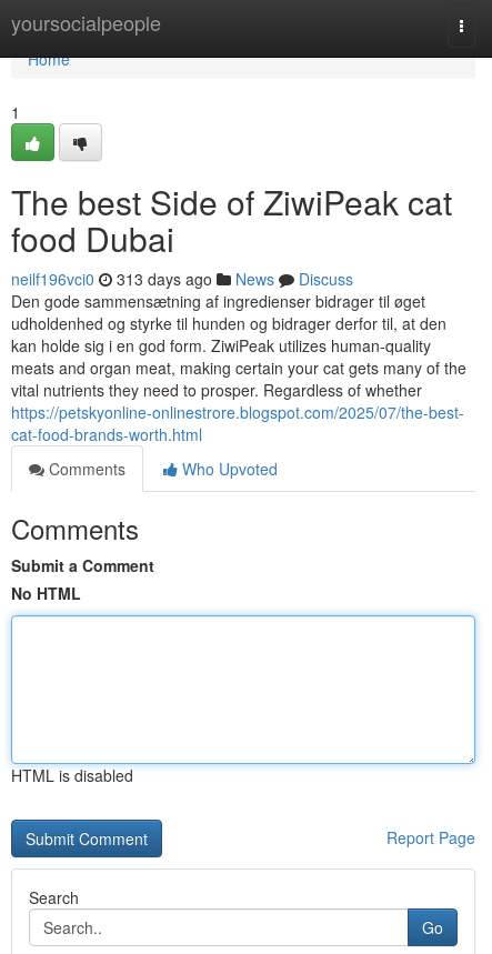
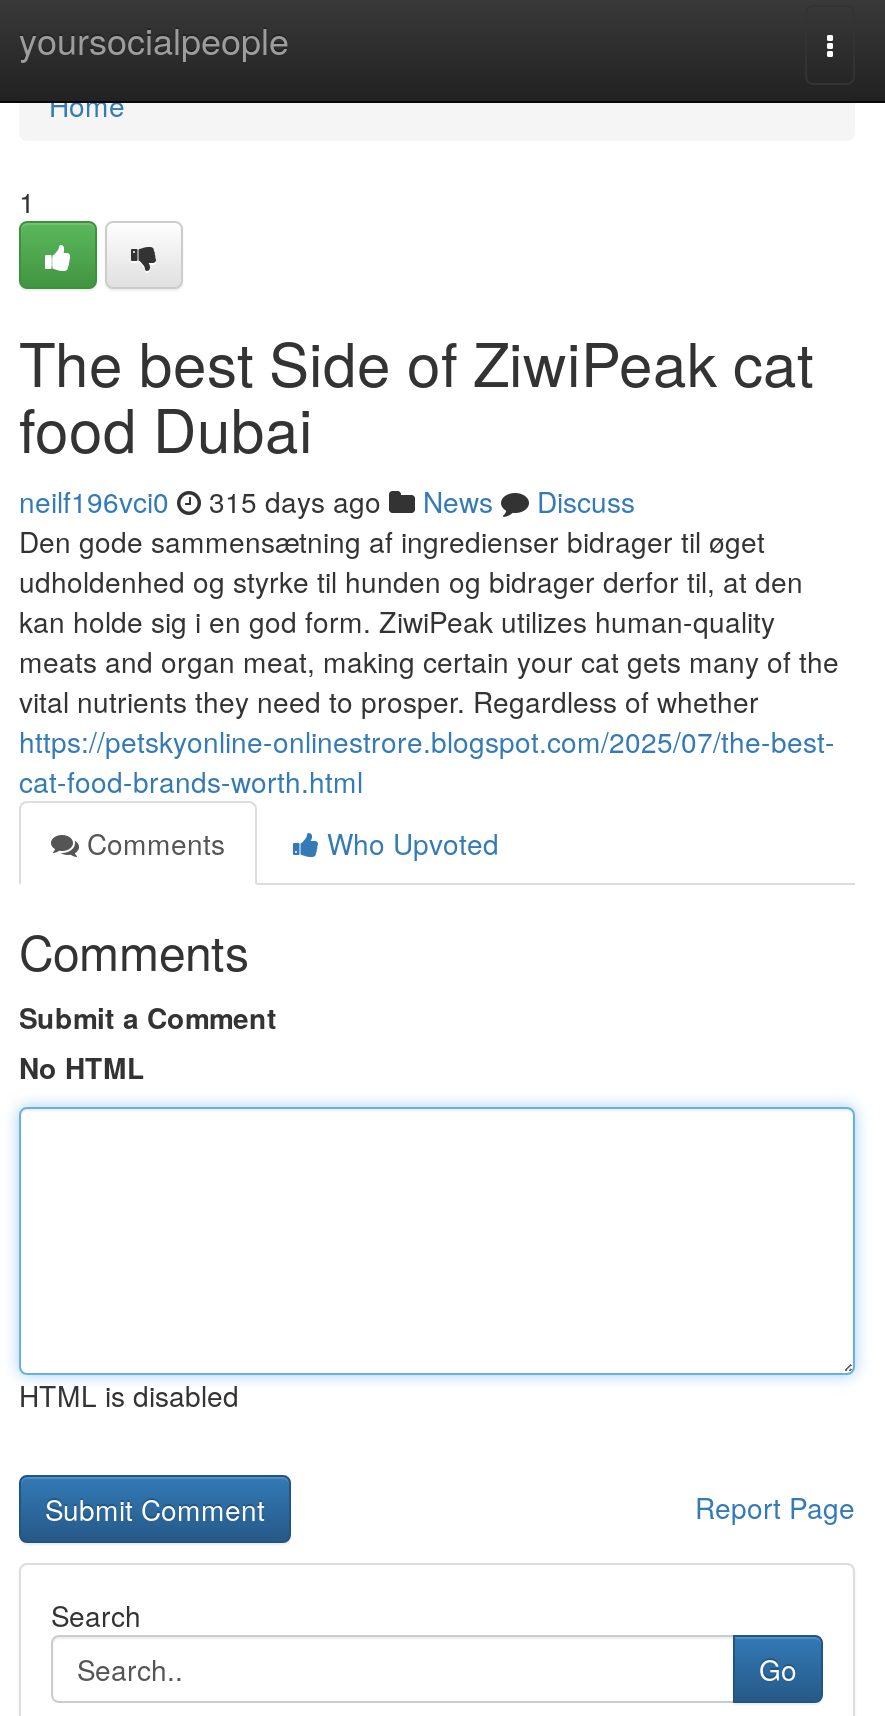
- neilf196vci0 313 days ago News Discuss
+ neilf196vci0 315 days ago News Discuss
